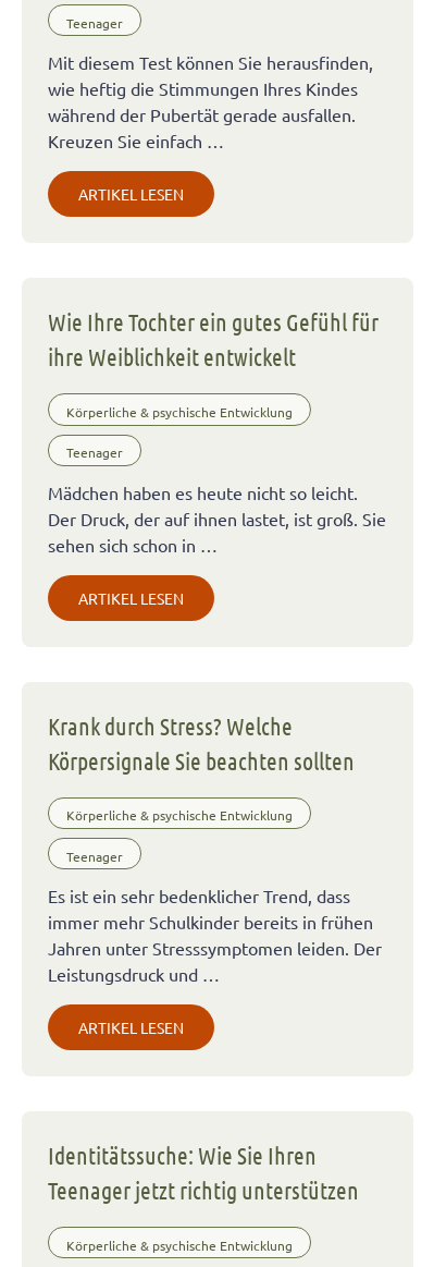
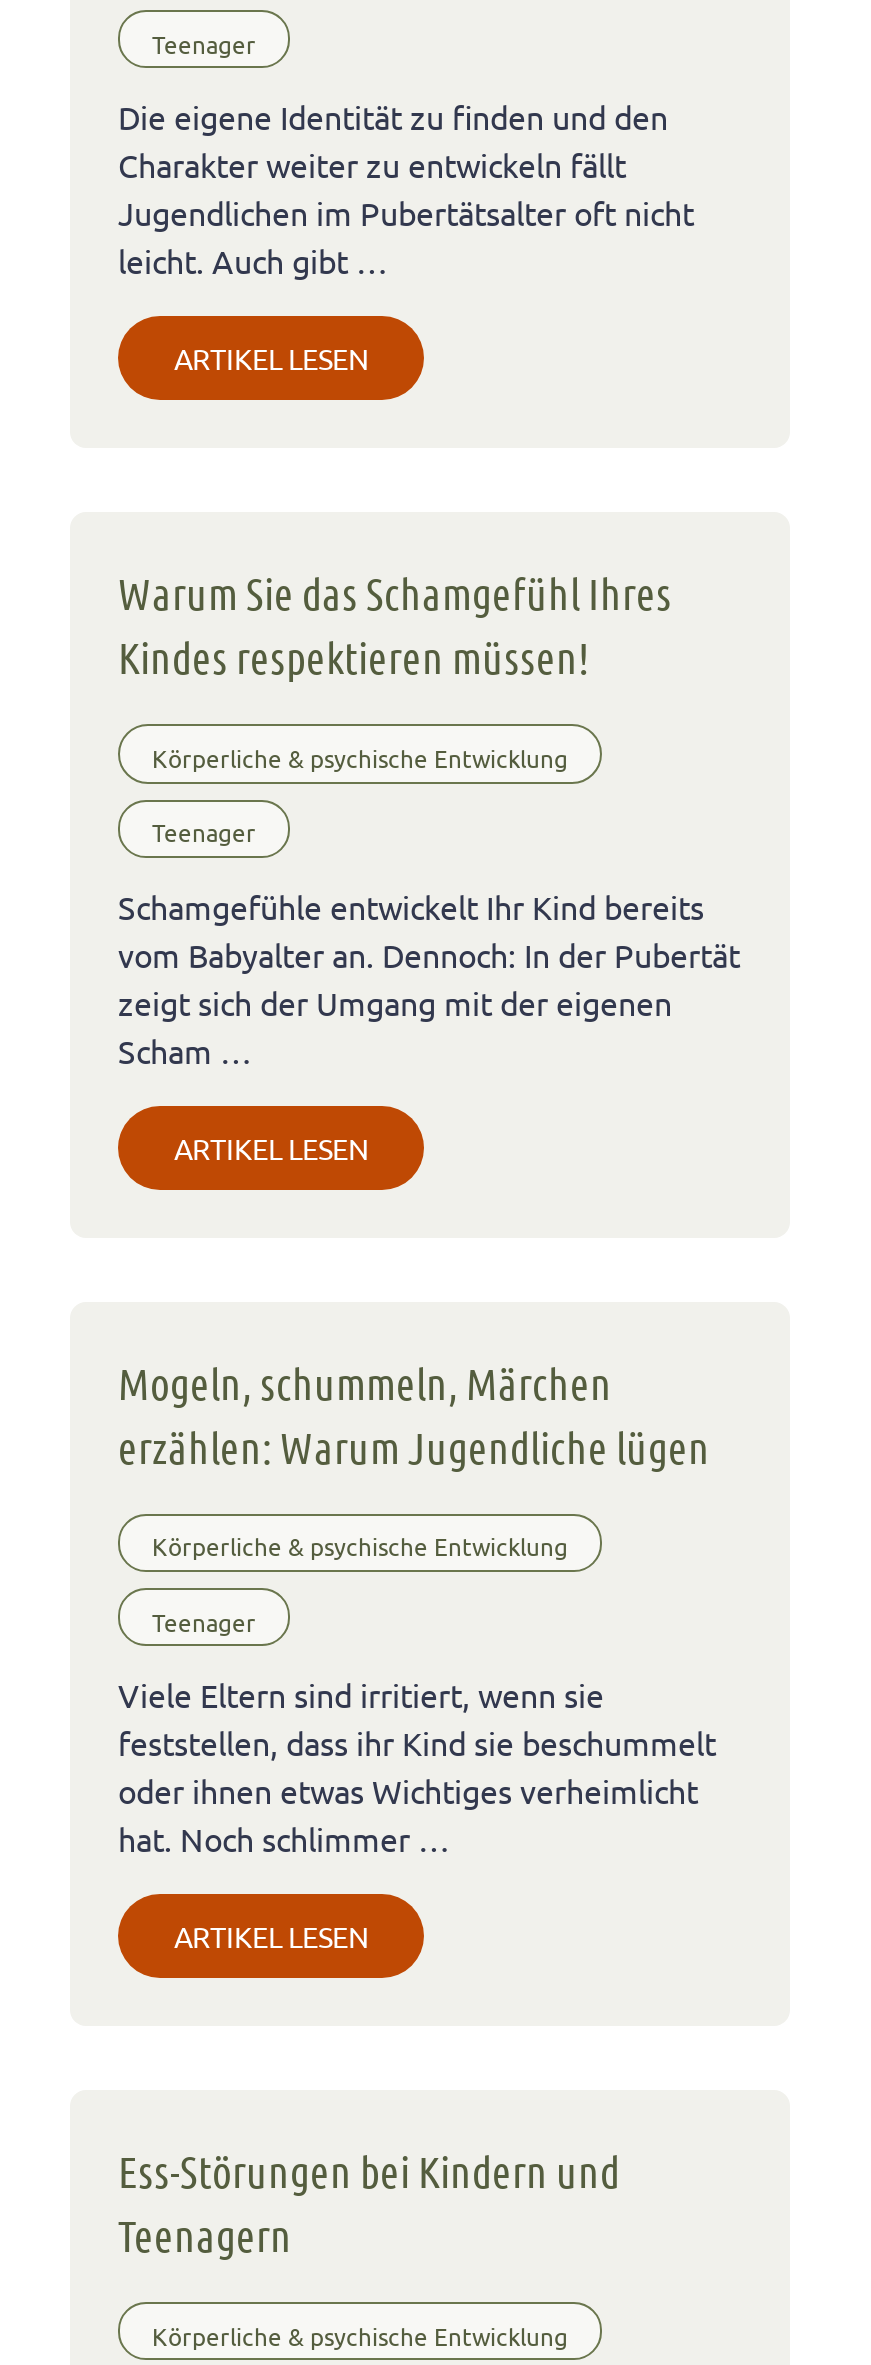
- Mit diesem Test können Sie herausfinden,
- wie heftig die Stimmungen Ihres Kindes
- während der Pubertät gerade ausfallen.
- Kreuzen Sie einfach …
+ Die eigene Identität zu finden und den
+ Charakter weiter zu entwickeln fällt
+ Jugendlichen im Pubertätsalter oft nicht
+ leicht. Auch gibt …

- Wie Ihre Tochter ein gutes Gefühl für
- ihre Weiblichkeit entwickelt
+ Warum Sie das Schamgefühl Ihres
+ Kindes respektieren müssen!

- Mädchen haben es heute nicht so leicht.
- Der Druck, der auf ihnen lastet, ist groß. Sie
- sehen sich schon in …
+ Schamgefühle entwickelt Ihr Kind bereits
+ vom Babyalter an. Dennoch: In der Pubertät
+ zeigt sich der Umgang mit der eigenen
+ Scham …

- Krank durch Stress? Welche
- Körpersignale Sie beachten sollten
+ Mogeln, schummeln, Märchen
+ erzählen: Warum Jugendliche lügen

- Es ist ein sehr bedenklicher Trend, dass
- immer mehr Schulkinder bereits in frühen
- Jahren unter Stresssymptomen leiden. Der
- Leistungsdruck und …
+ Viele Eltern sind irritiert, wenn sie
+ feststellen, dass ihr Kind sie beschummelt
+ oder ihnen etwas Wichtiges verheimlicht
+ hat. Noch schlimmer …

- Identitätssuche: Wie Sie Ihren
- Teenager jetzt richtig unterstützen
+ Ess-Störungen bei Kindern und
+ Teenagern
